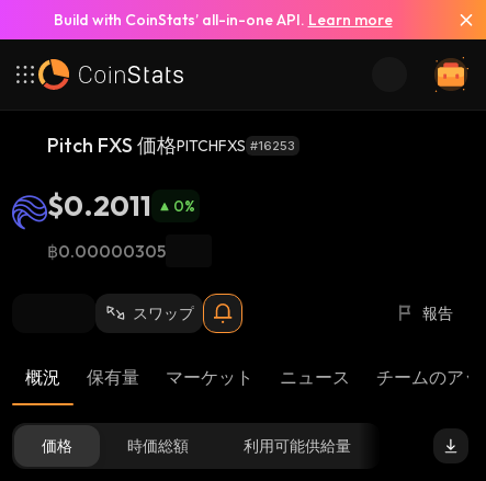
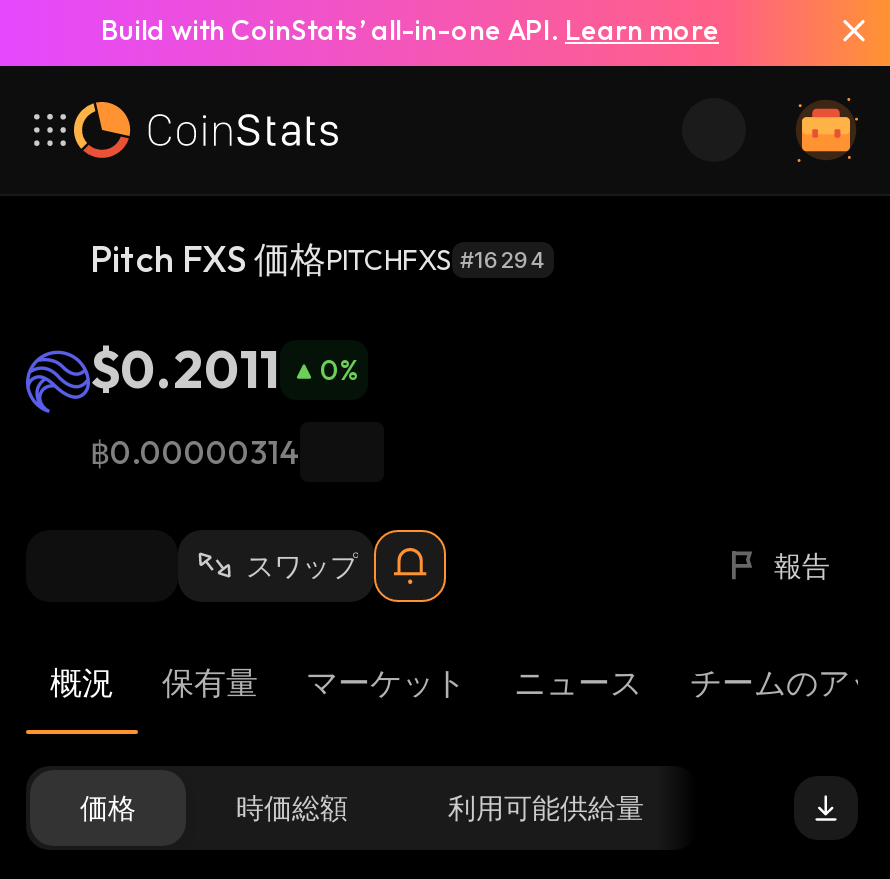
- Pitch FXS 価格PITCHFXS #16253
+ Pitch FXS 価格PITCHFXS #16294

- ฿0.00000305
+ ฿0.00000314
